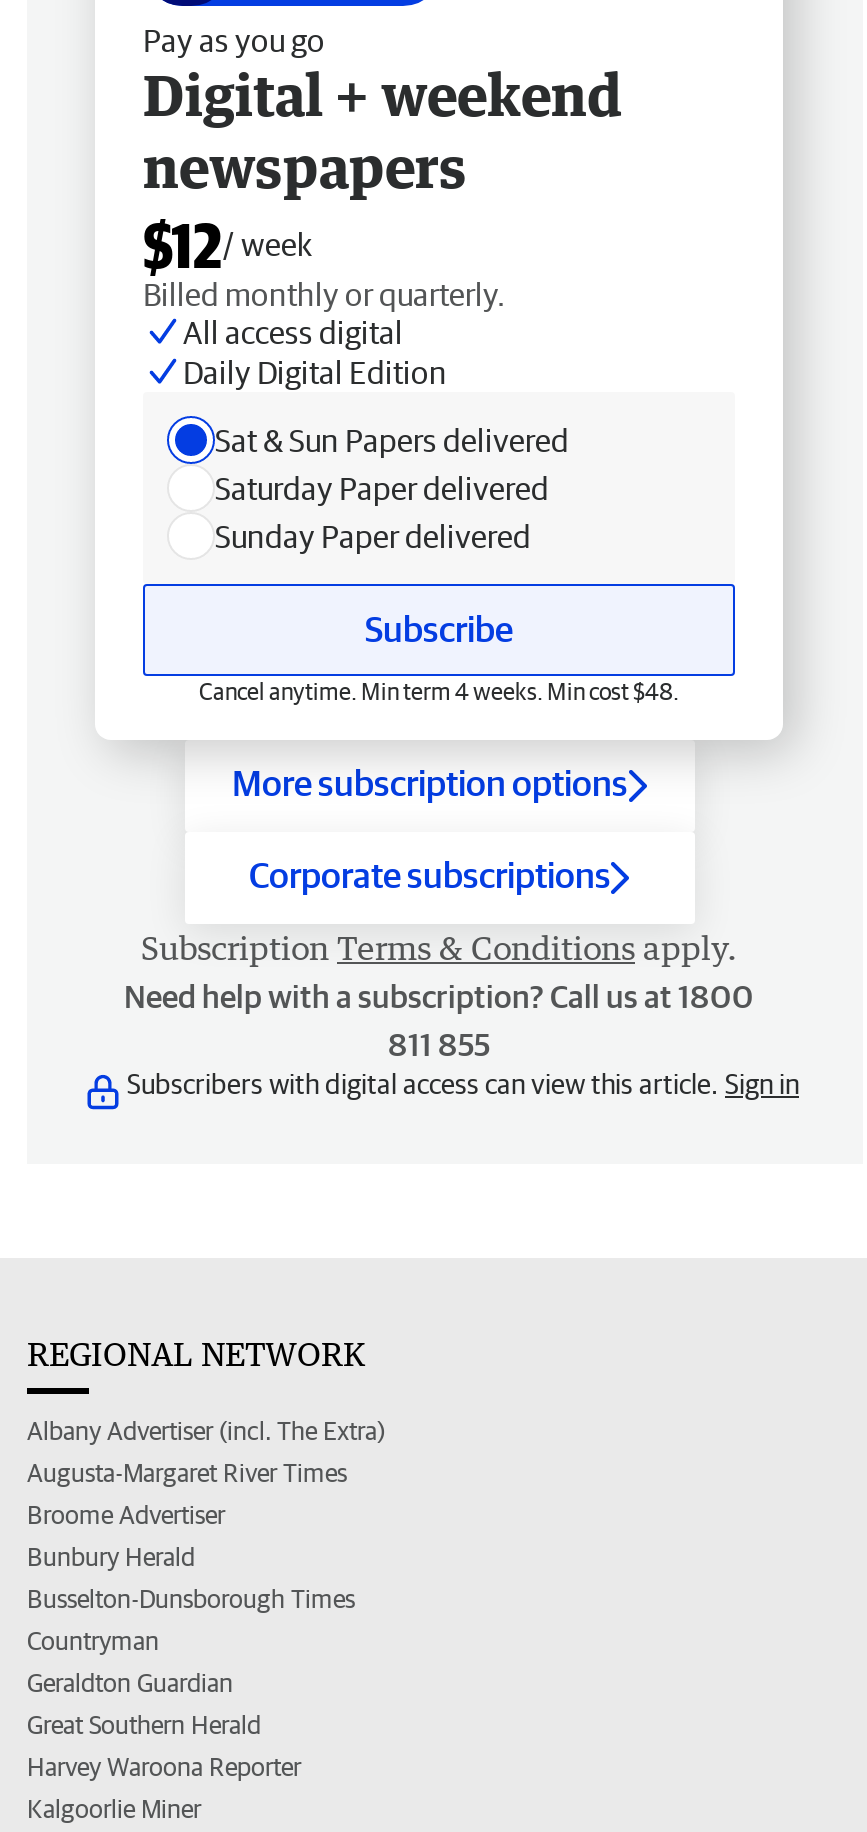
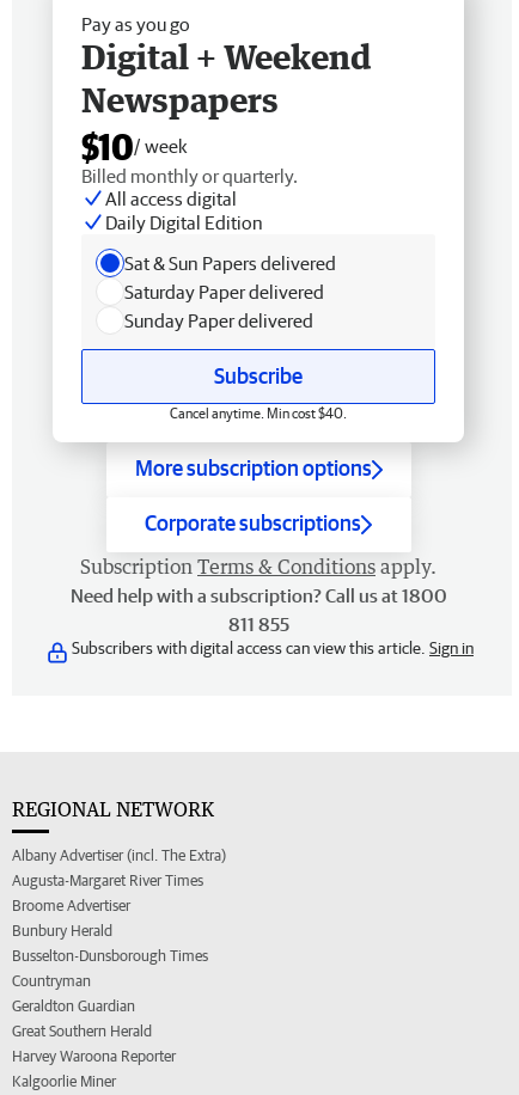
- Digital + weekend
- newspapers
- $12/ week
+ Digital + Weekend
+ Newspapers
+ $10/ week

- Cancel anytime. Min term 4 weeks. Min cost $48.
+ Cancel anytime. Min cost $40.
